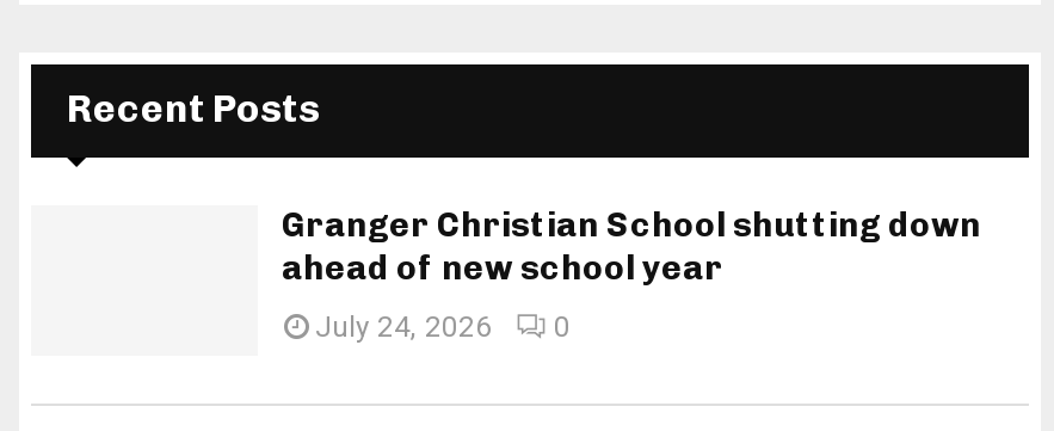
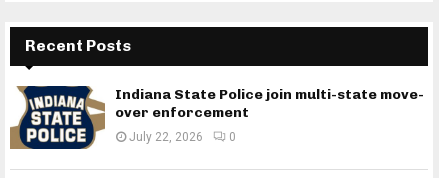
+ [image]

- Granger Christian School shutting down
- ahead of new school year
+ Indiana State Police join multi-state move-
+ over enforcement

- July 24, 2026 0
+ July 22, 2026 0
